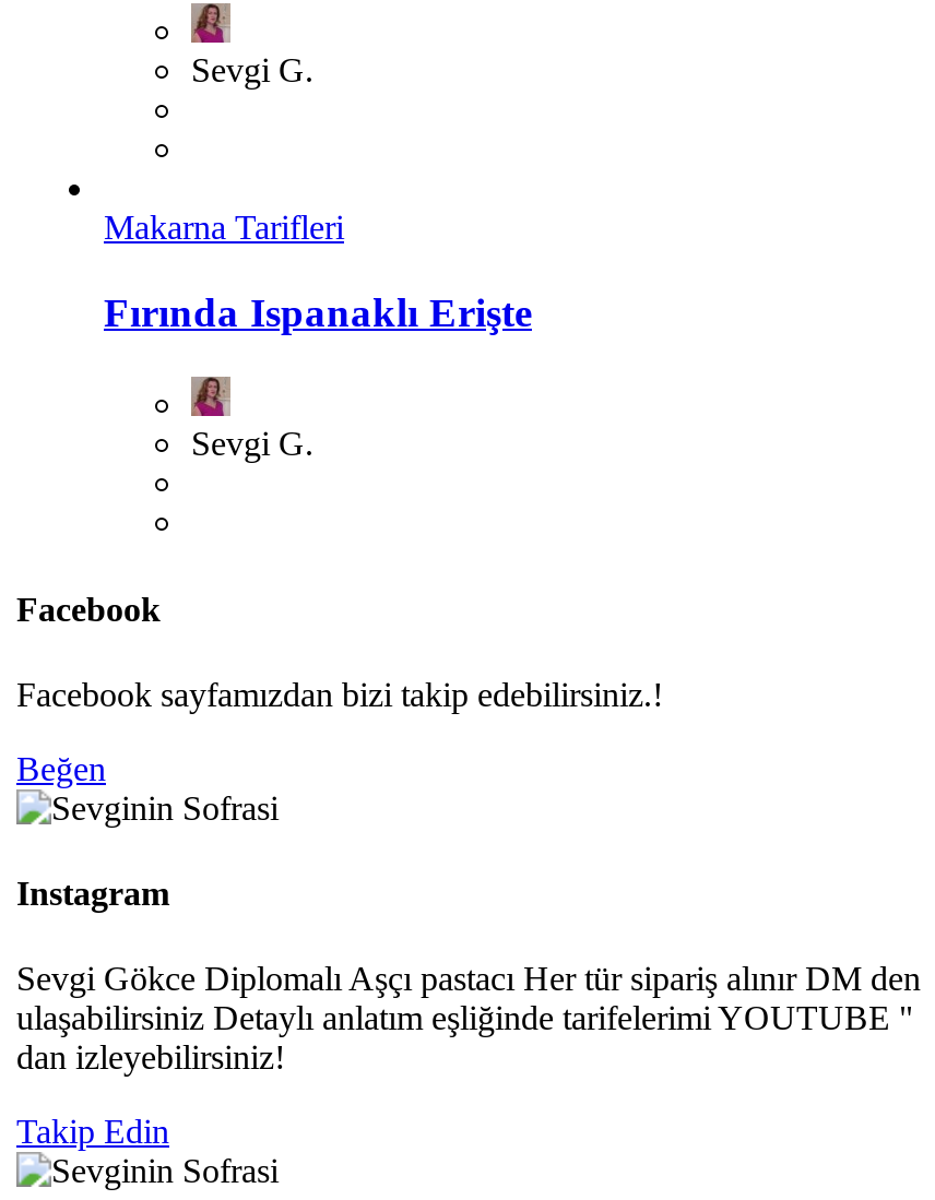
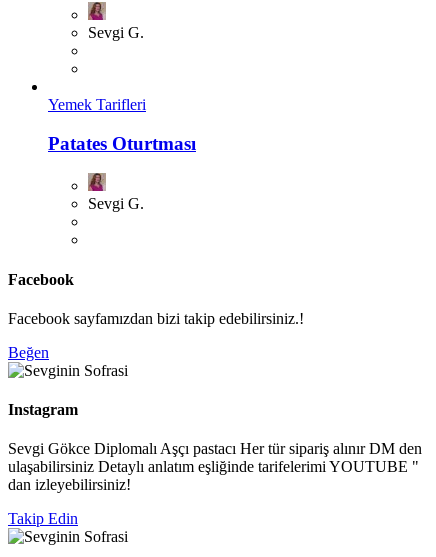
- Makarna Tarifleri
+ Yemek Tarifleri

- Fırında Ispanaklı Erişte
+ Patates Oturtması
